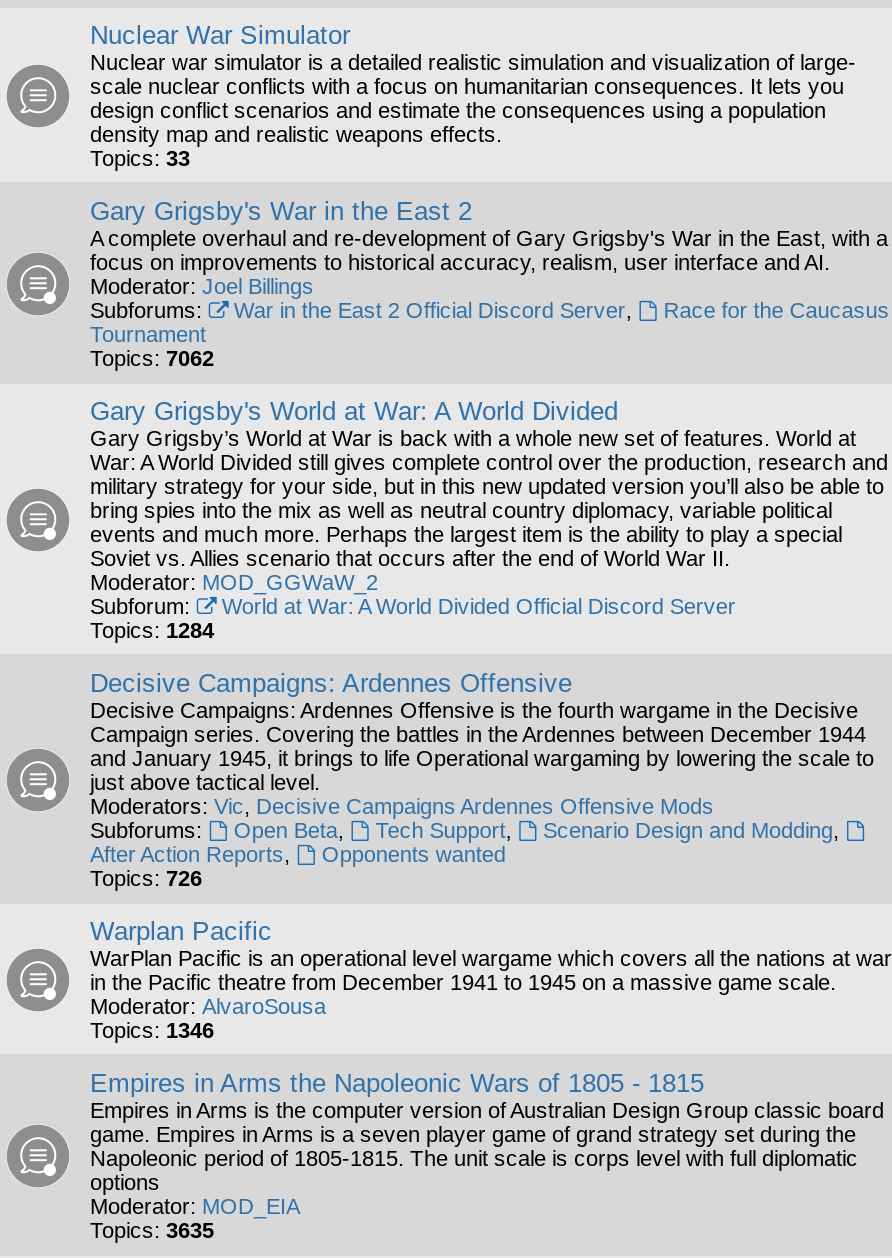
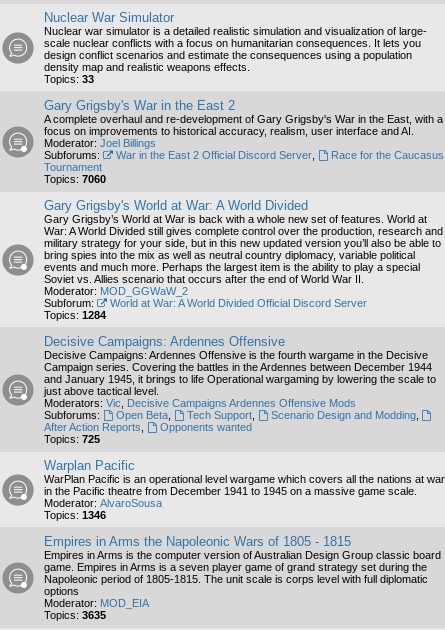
- Topics: 7062
+ Topics: 7060

- Topics: 726
+ Topics: 725
